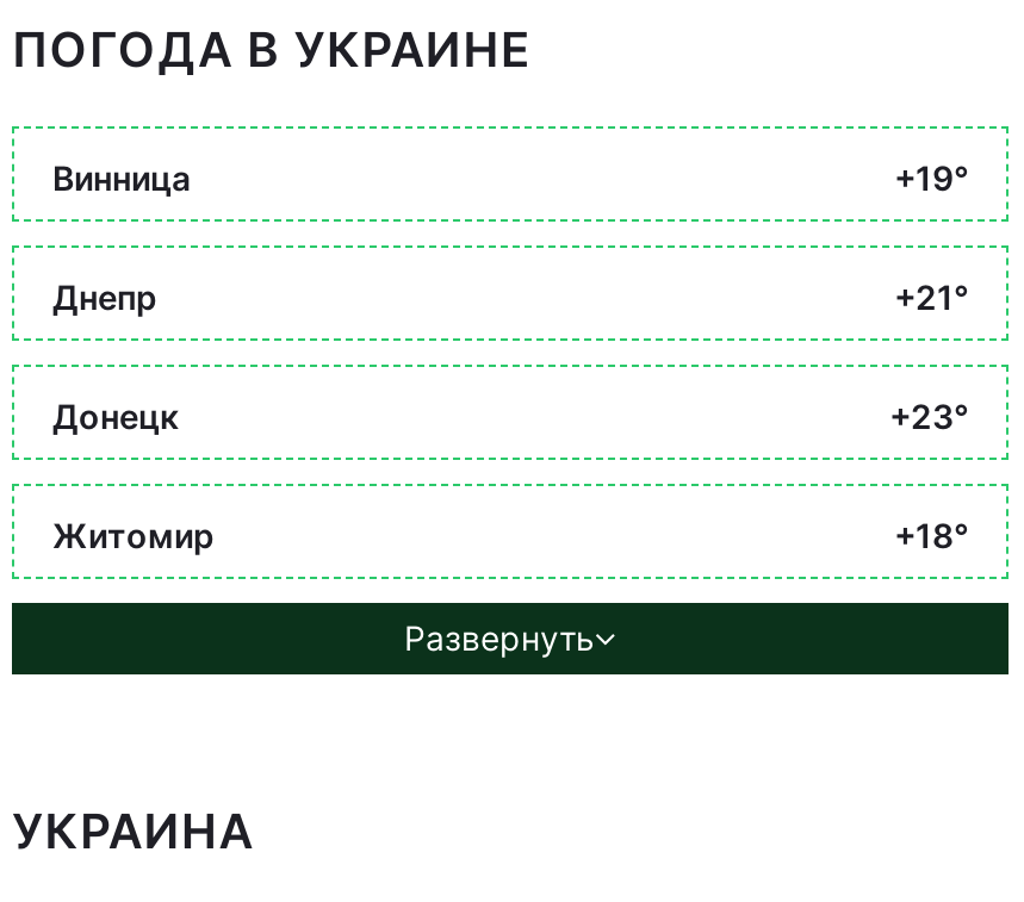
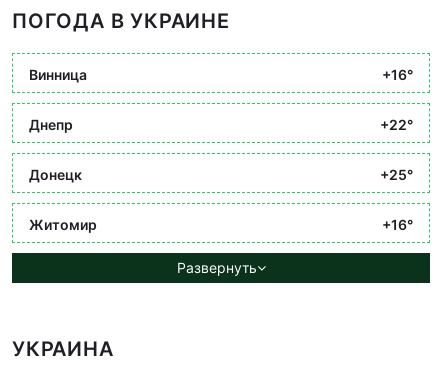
- +19°
+ +16°

- +21°
+ +22°

- +23°
+ +25°

- +18°
+ +16°
